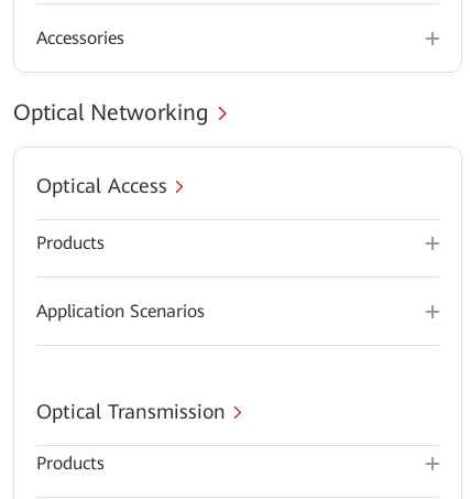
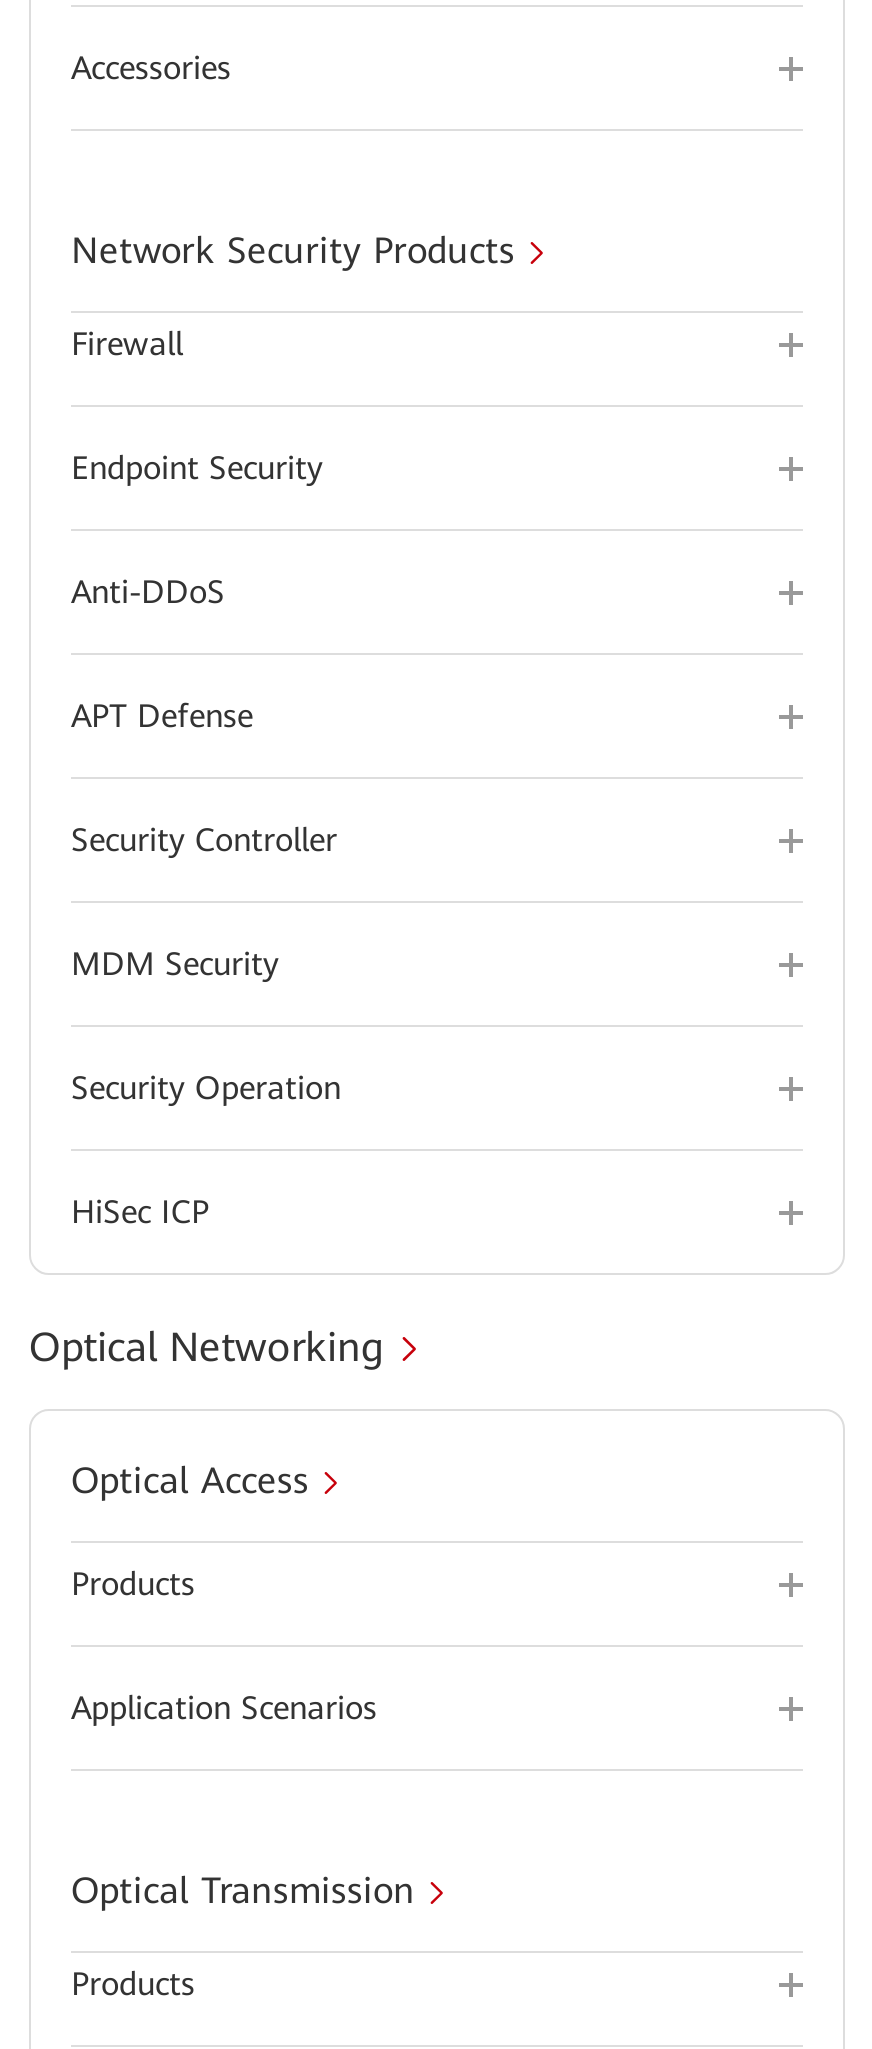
+ Network Security Products
+ Firewall
+ Endpoint Security
+ Anti-DDoS
+ APT Defense
+ Security Controller
+ MDM Security
+ Security Operation
+ HiSec ICP
